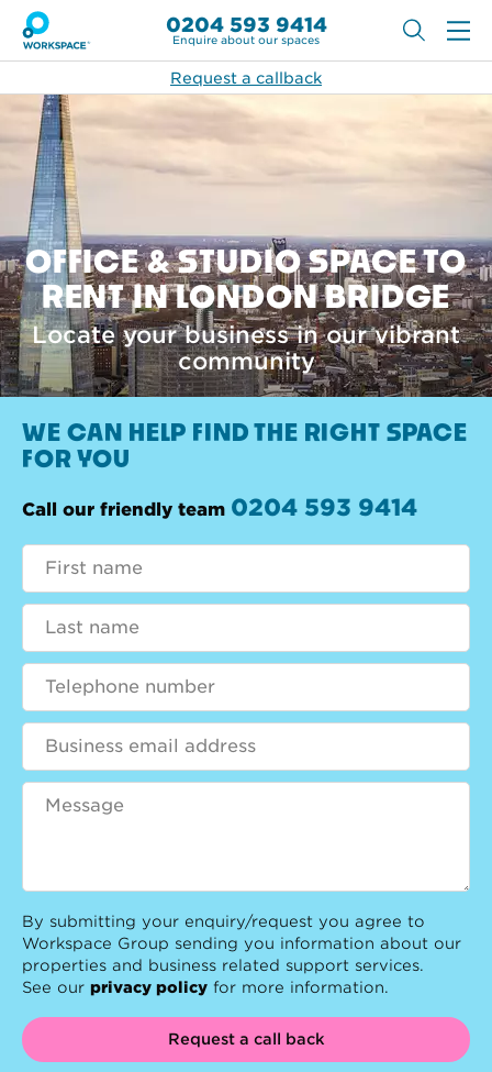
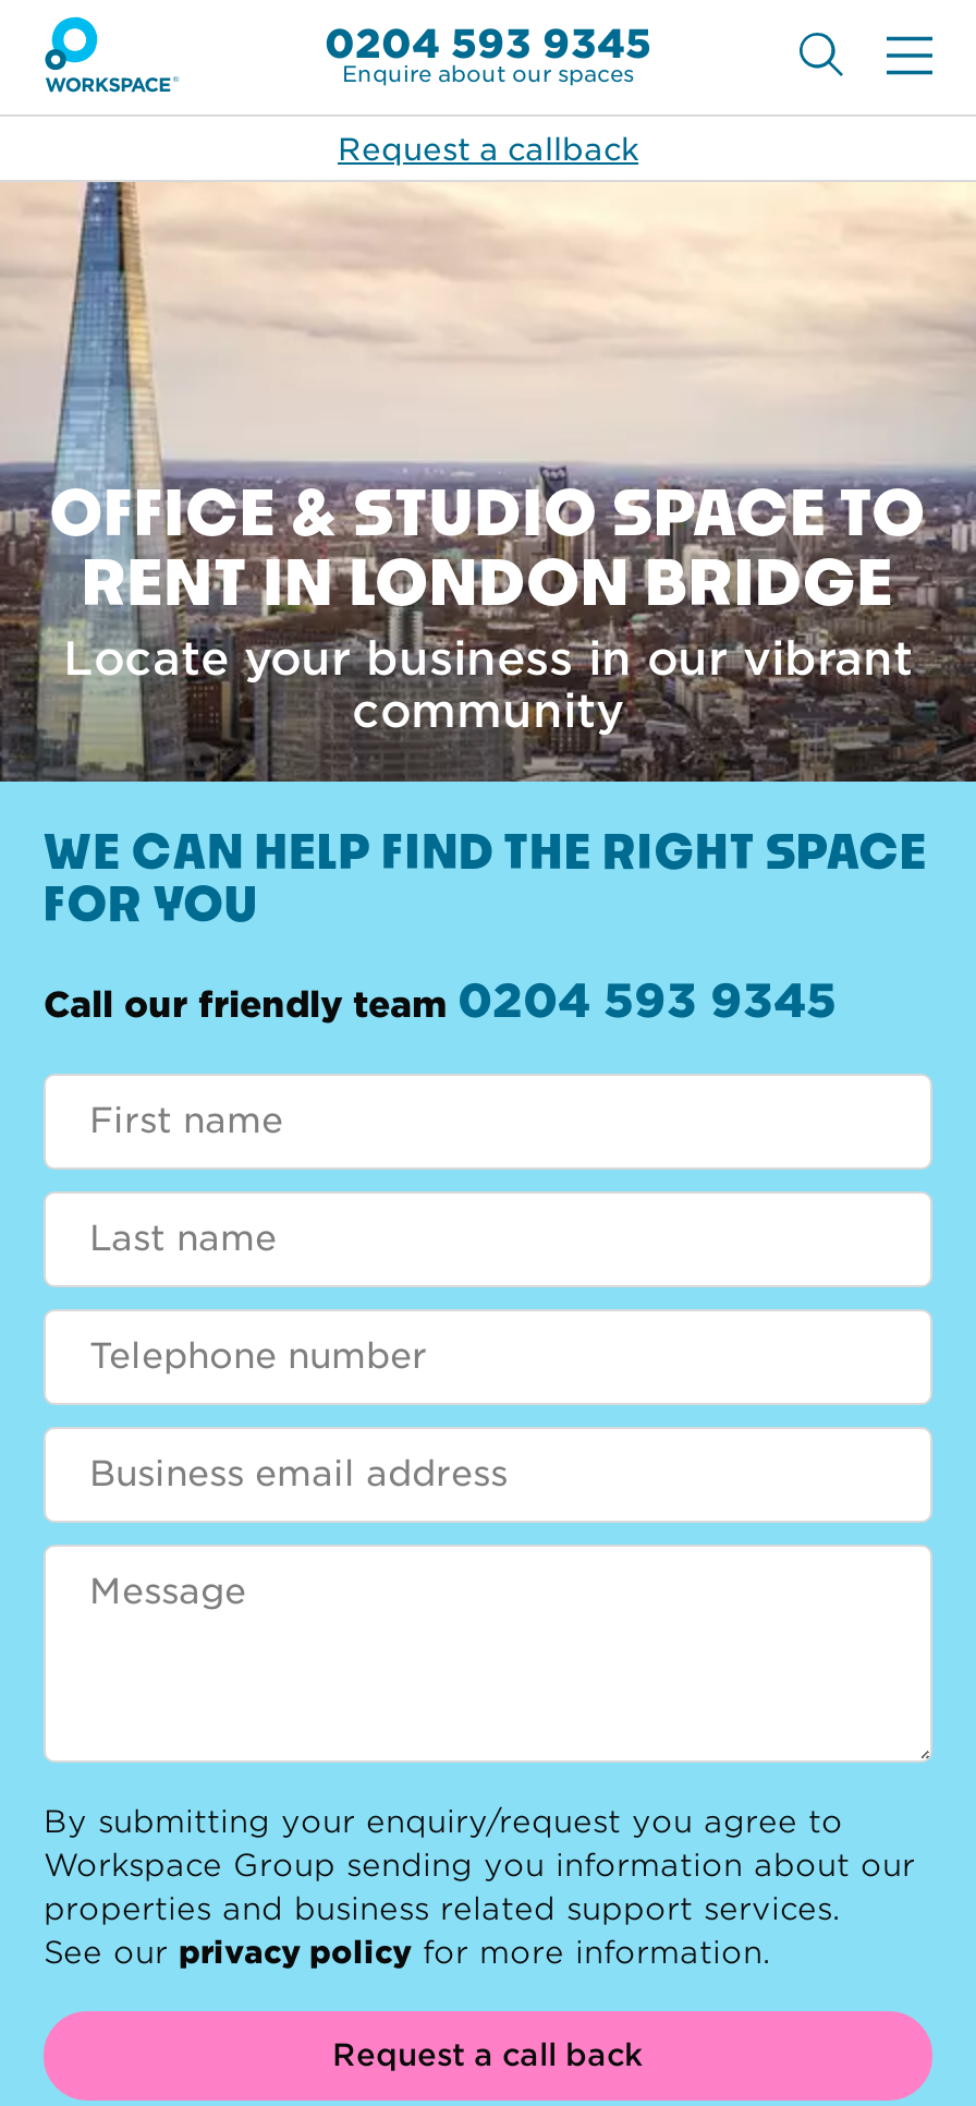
- 0204 593 9414
+ 0204 593 9345

- Call our friendly team 0204 593 9414
+ Call our friendly team 0204 593 9345
